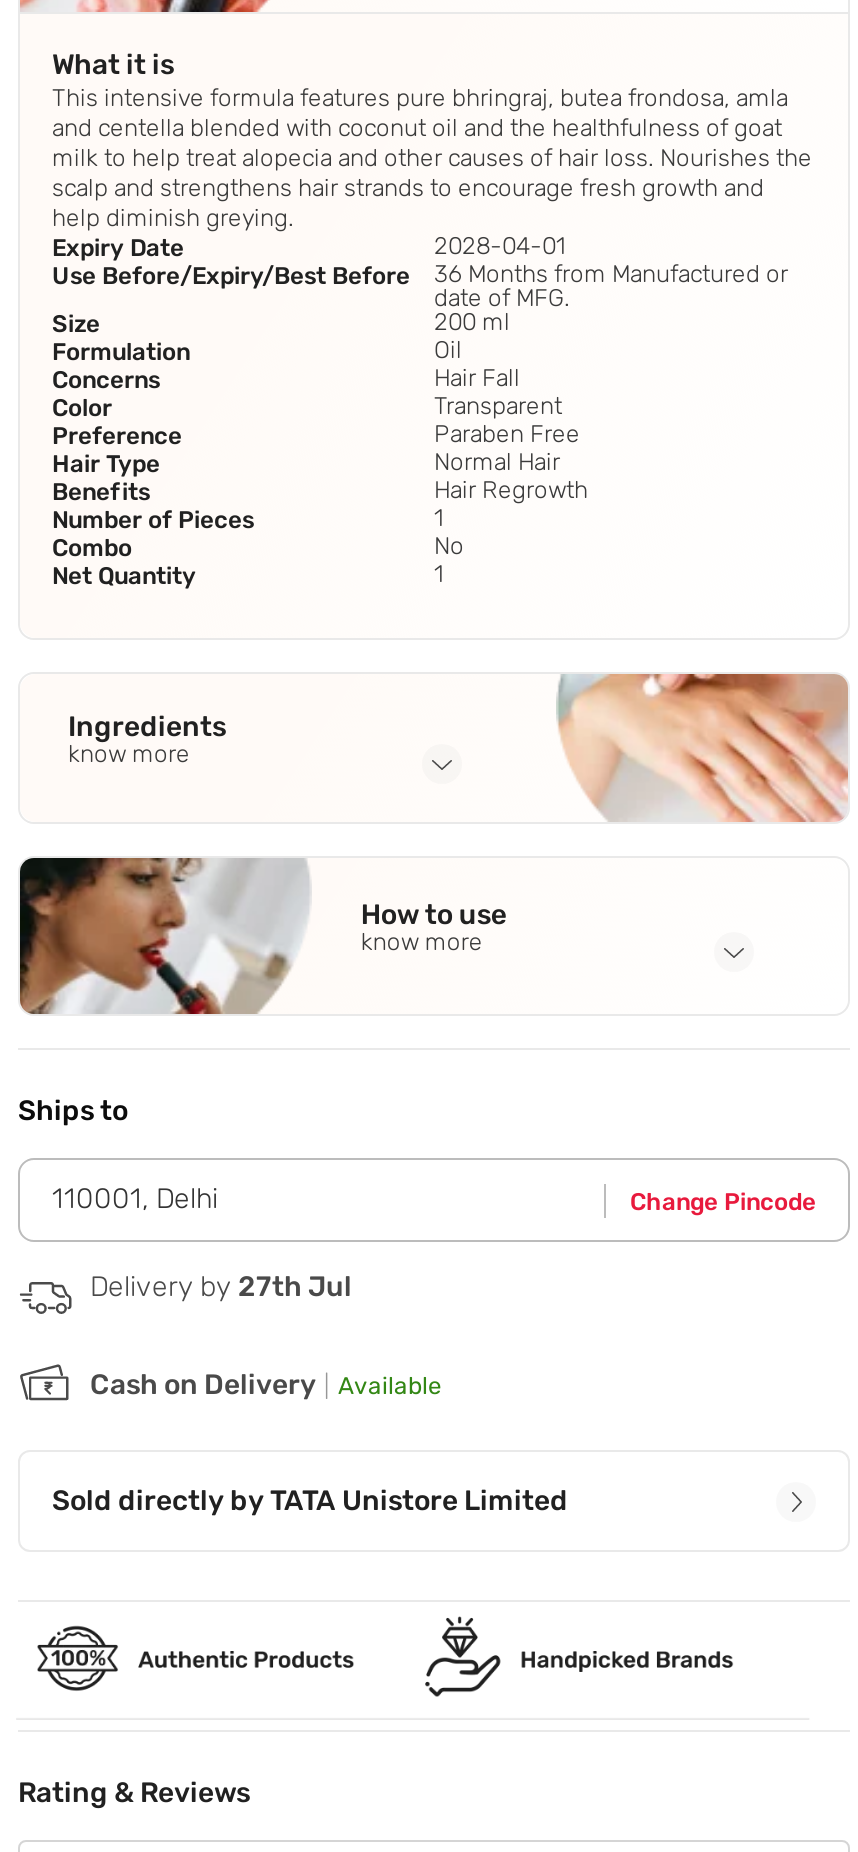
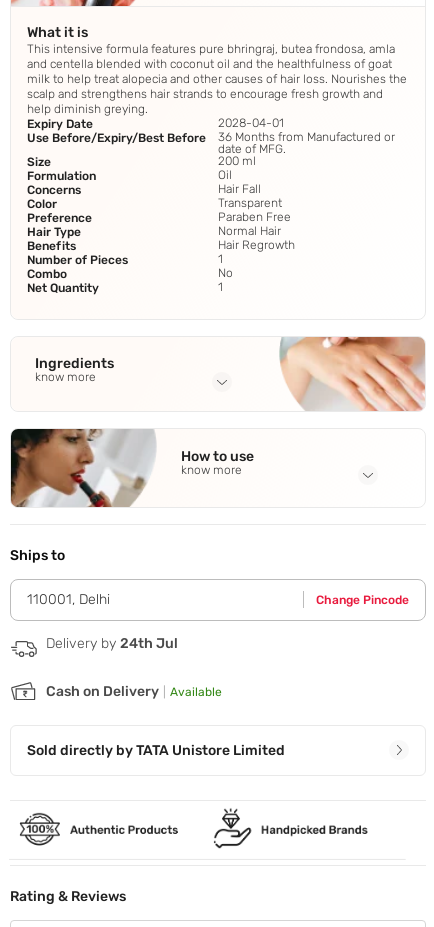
- Delivery by 27th Jul
+ Delivery by 24th Jul
